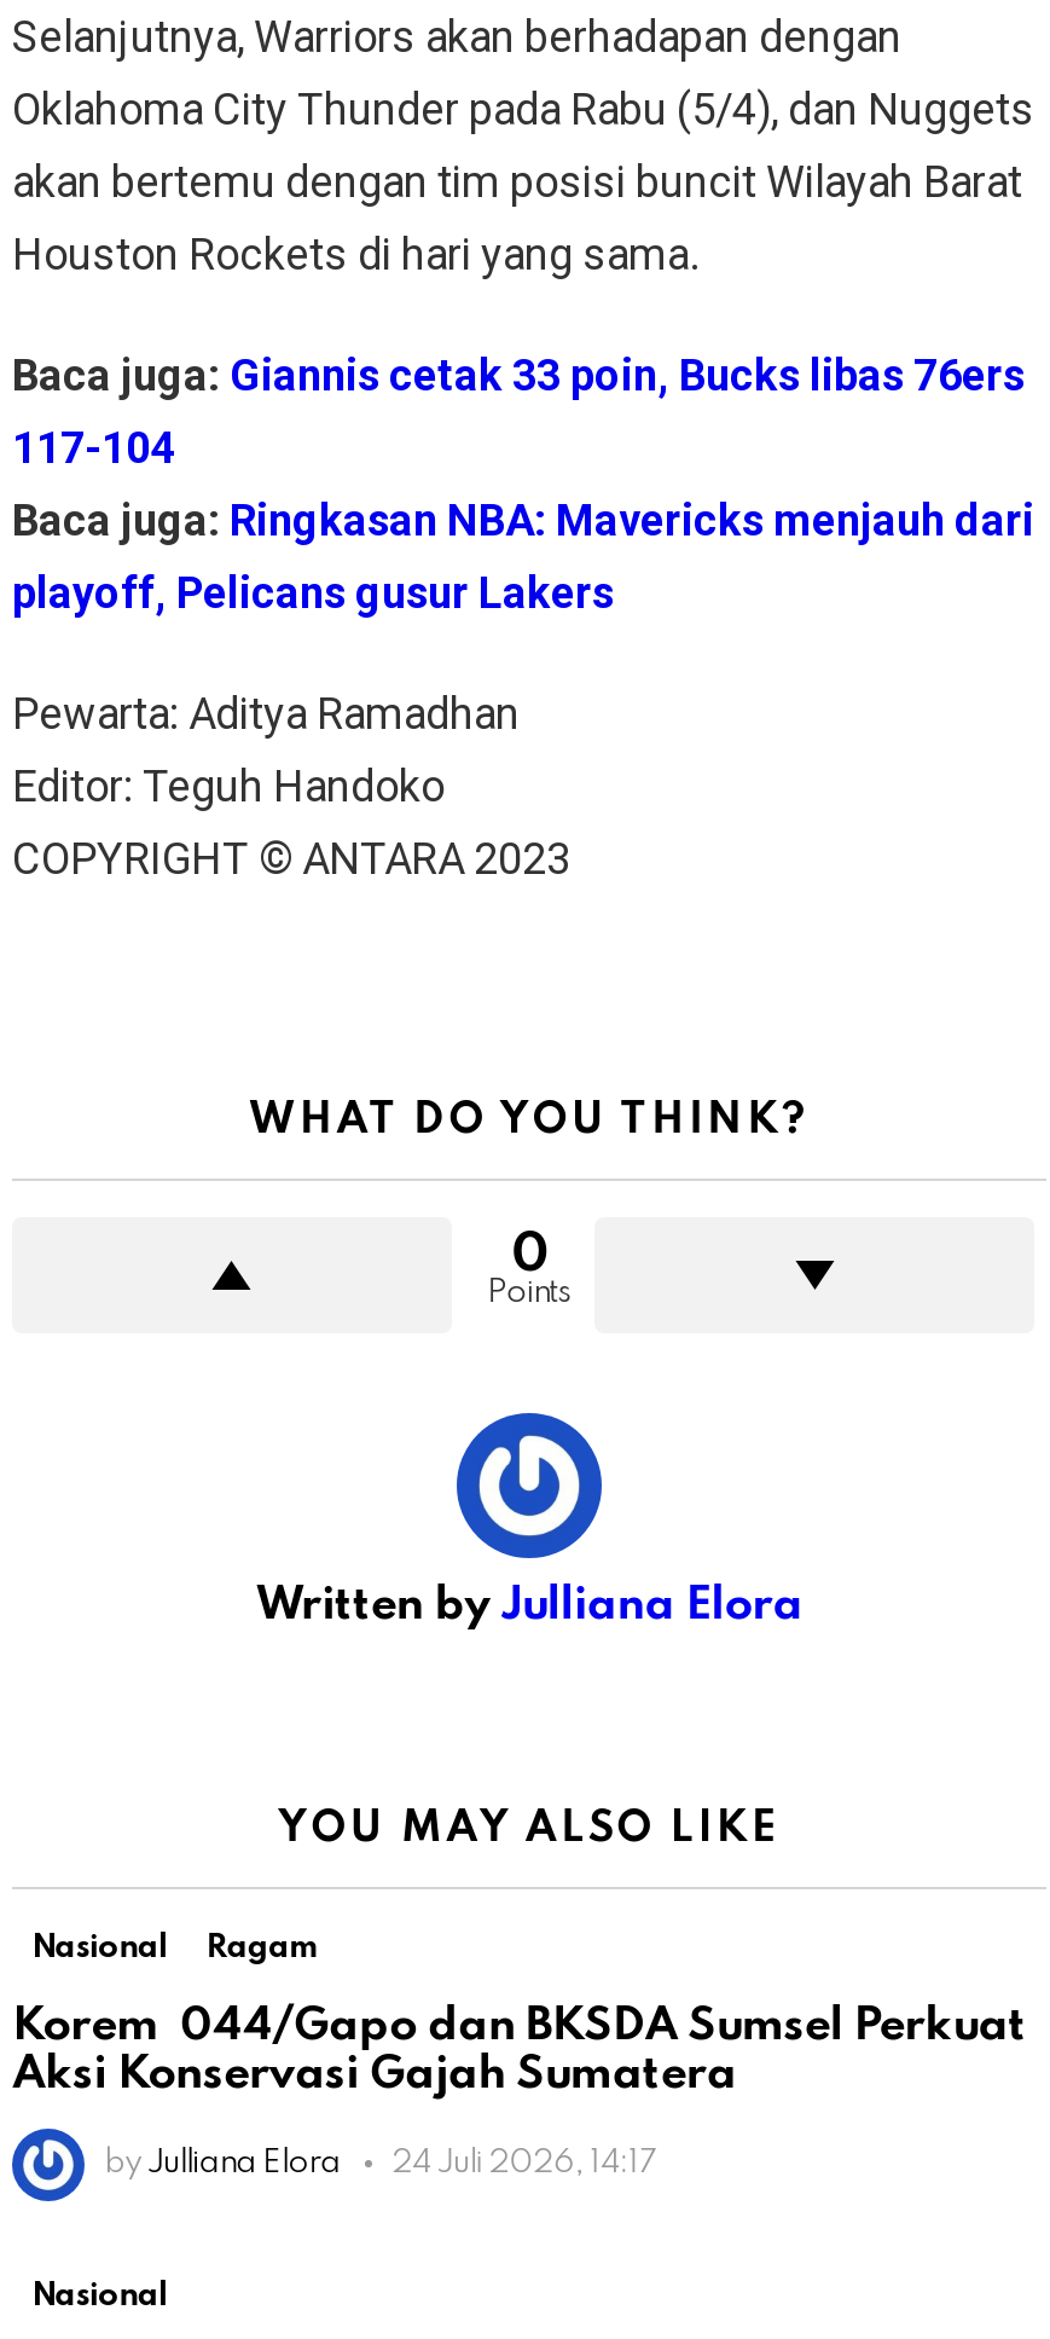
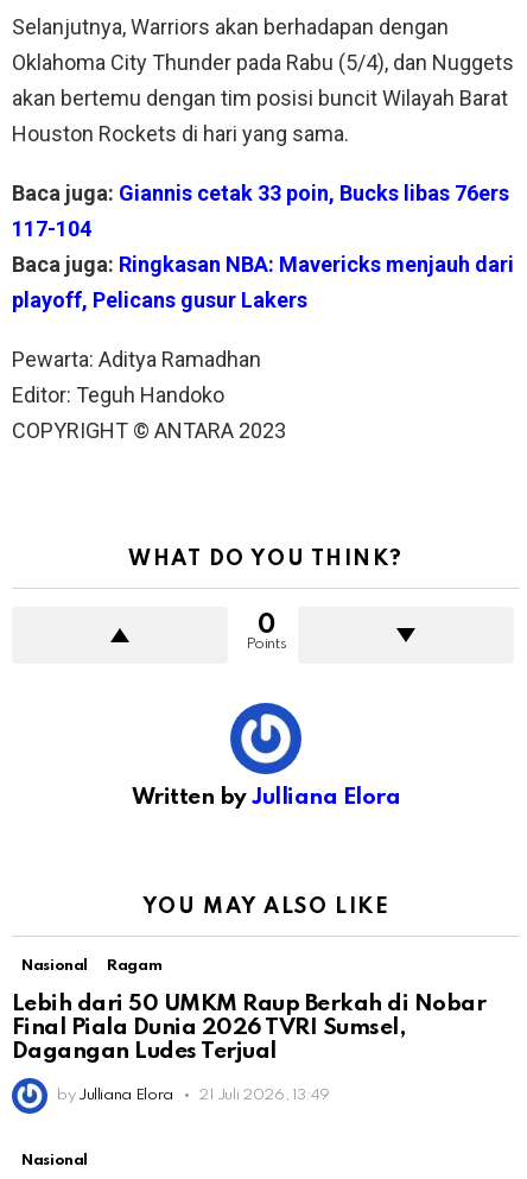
- Korem 044/Gapo dan BKSDA Sumsel Perkuat
- Aksi Konservasi Gajah Sumatera
+ Lebih dari 50 UMKM Raup Berkah di Nobar
+ Final Piala Dunia 2026 TVRI Sumsel,
+ Dagangan Ludes Terjual

- by Julliana Elora 24 Juli 2026, 14:17
+ by Julliana Elora 21 Juli 2026, 13:49
